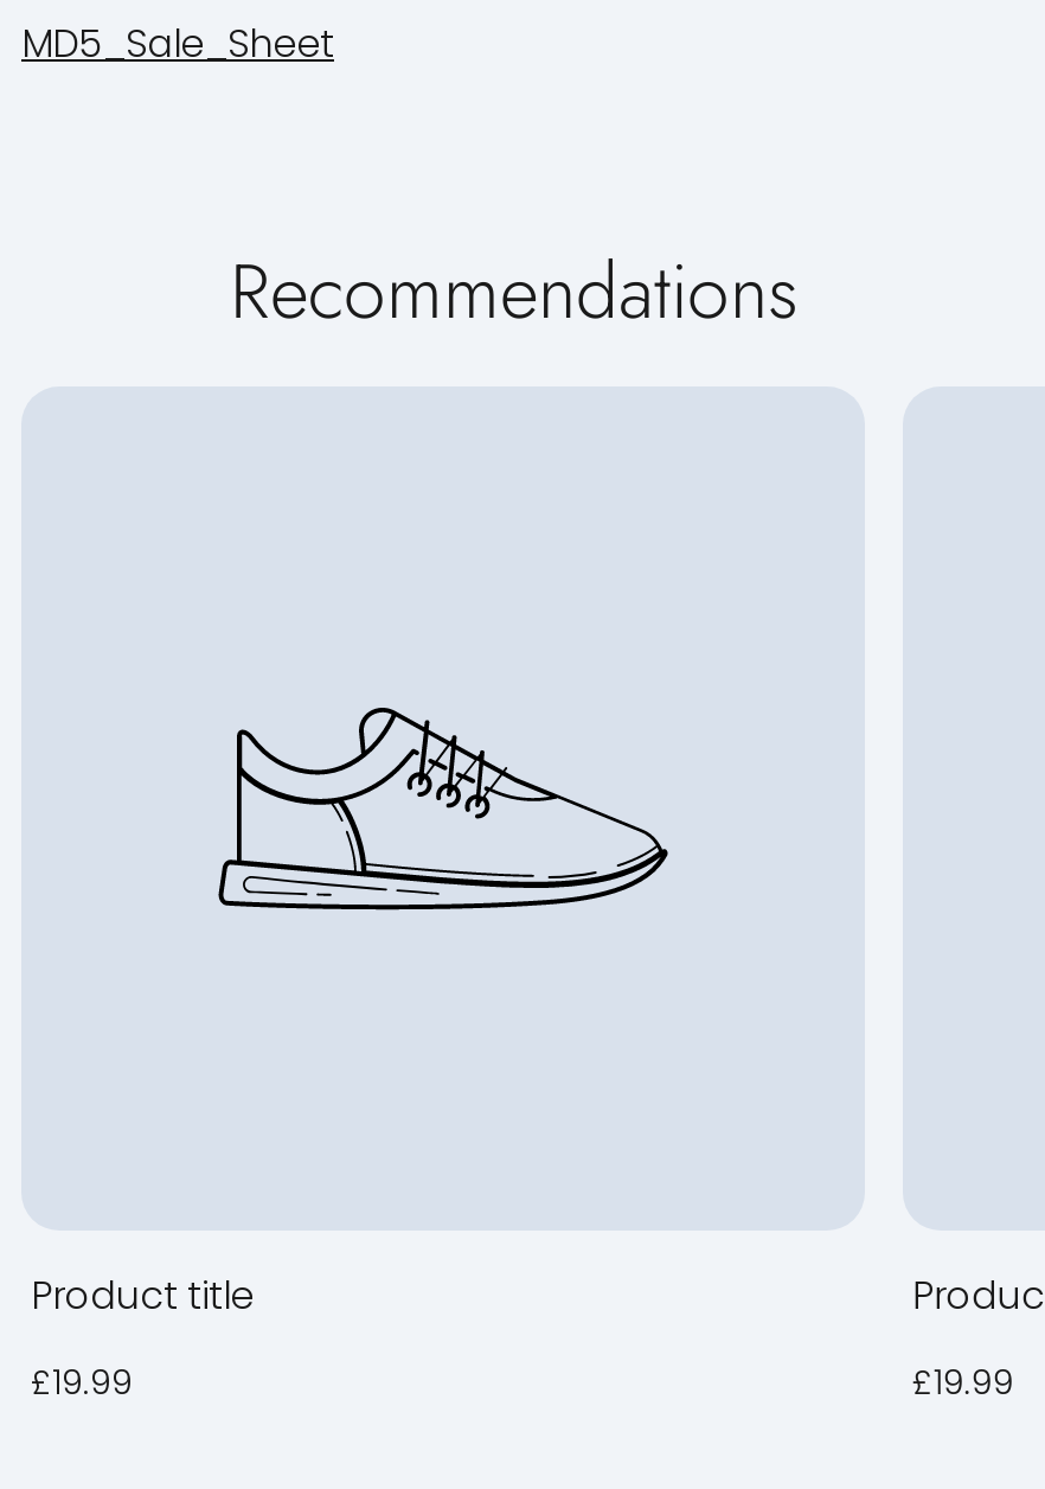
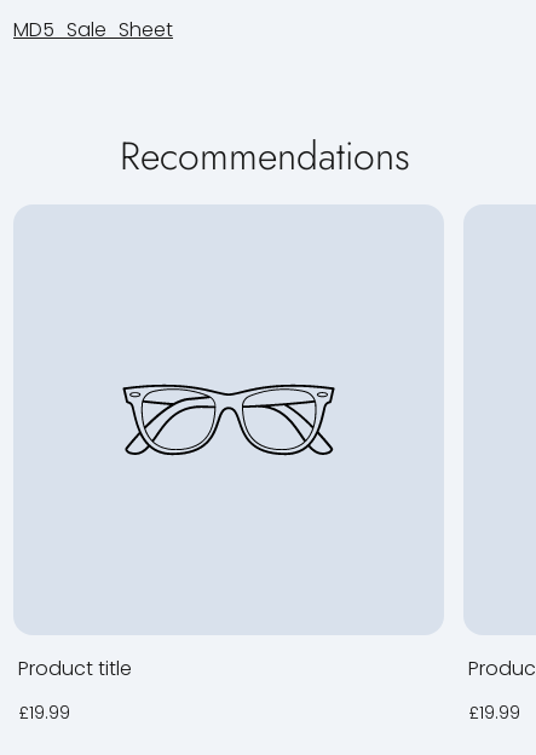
- [image]
+ [image]
